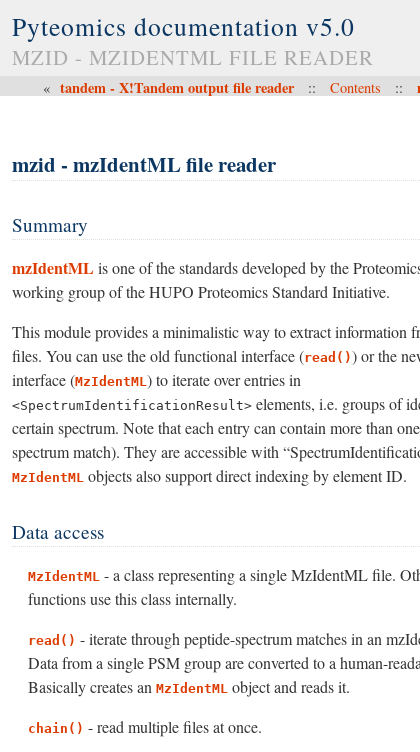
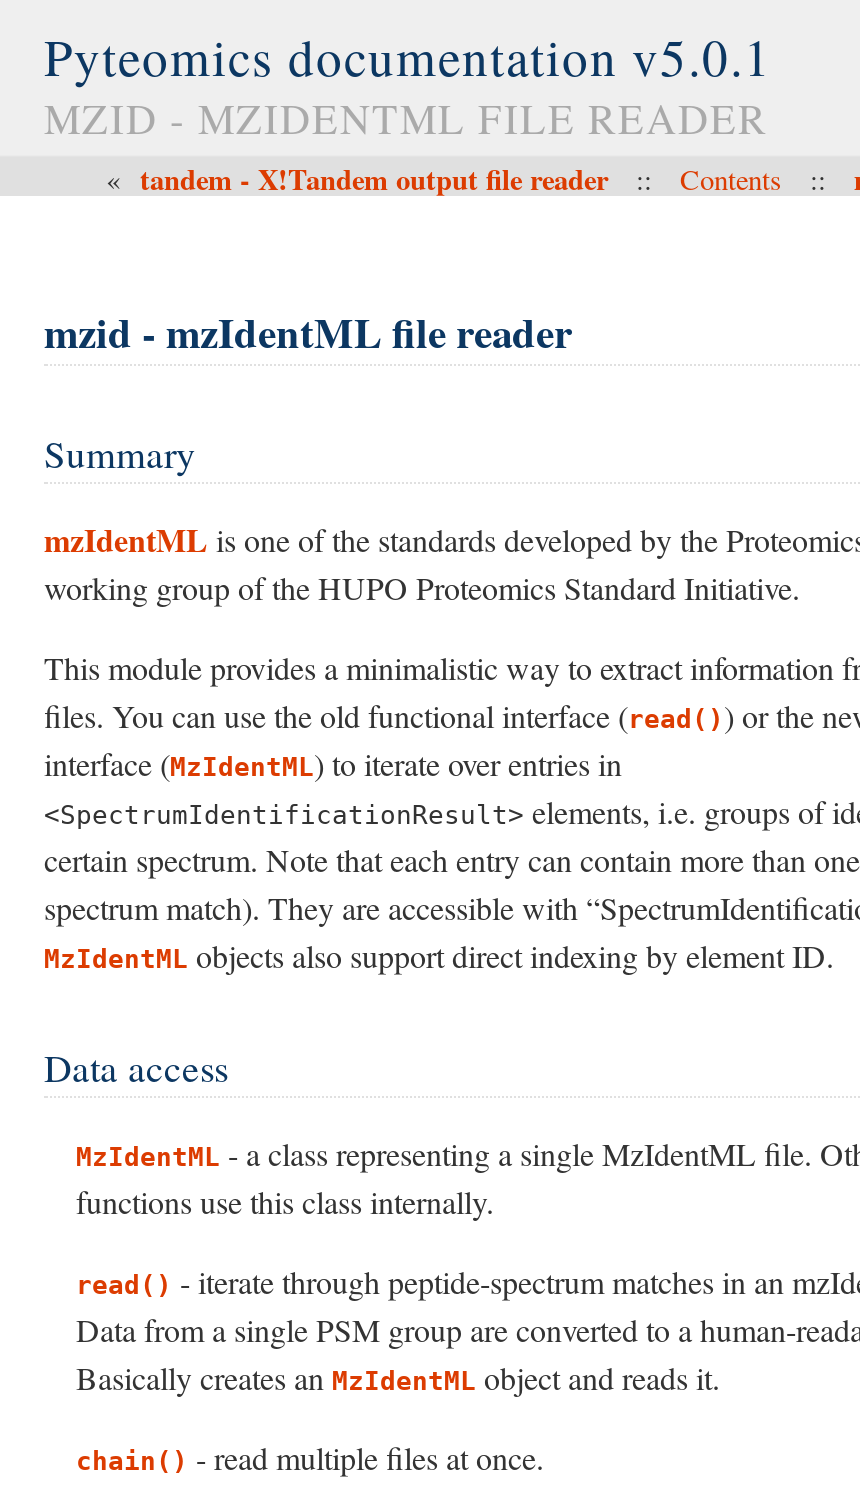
- Pyteomics documentation v5.0
+ Pyteomics documentation v5.0.1
